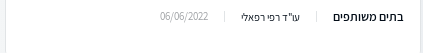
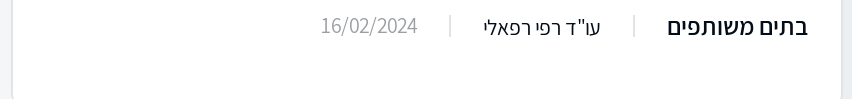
- 06/06/2022
+ 16/02/2024
